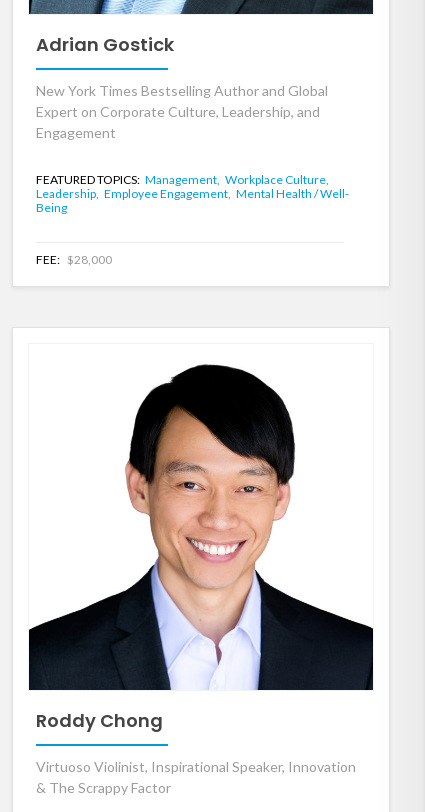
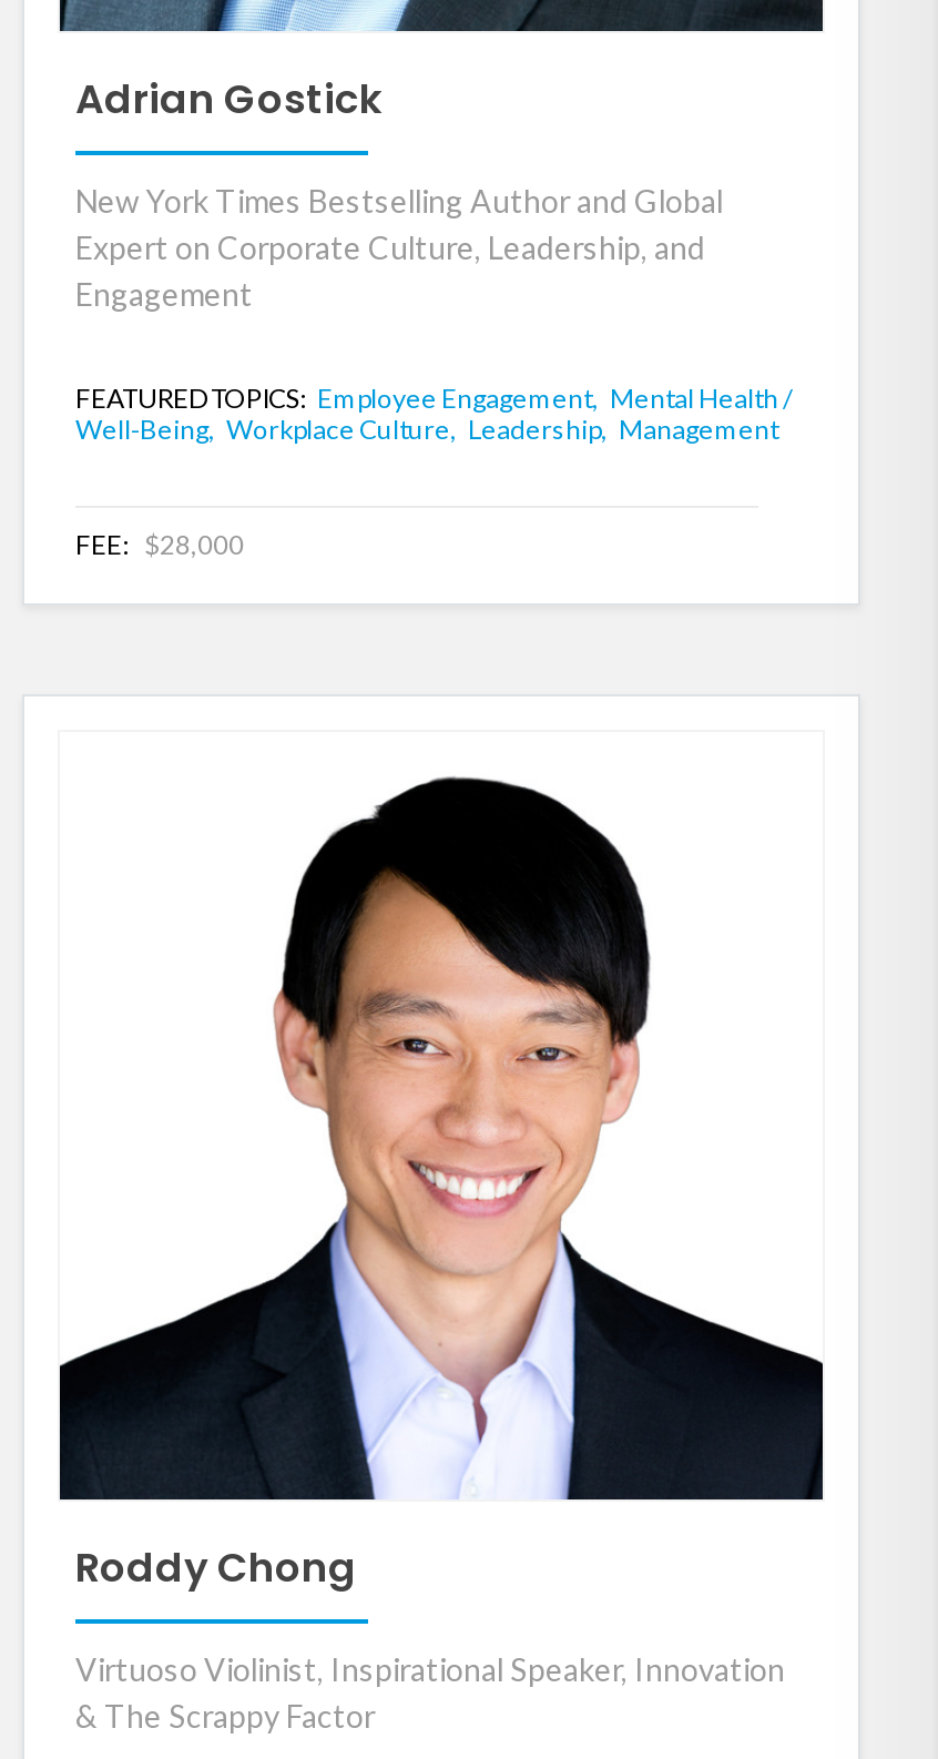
- FEATURED TOPICS: Management, Workplace Culture,
- Leadership, Employee Engagement, Mental Health / Well-
- Being
+ FEATURED TOPICS: Employee Engagement, Mental Health /
+ Well-Being, Workplace Culture, Leadership, Management
